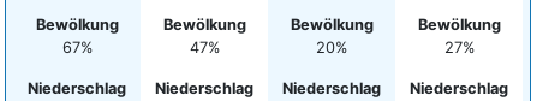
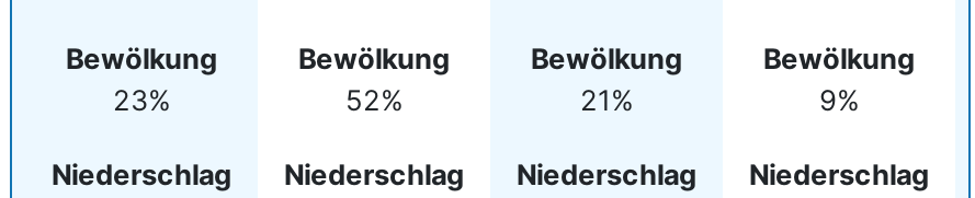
- 67%
+ 23%

- 47%
+ 52%

- 20%
+ 21%

- 27%
+ 9%
